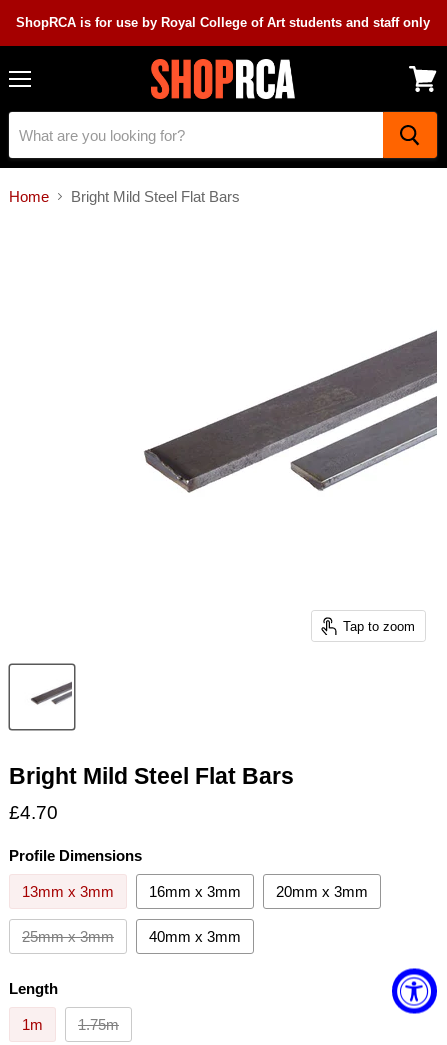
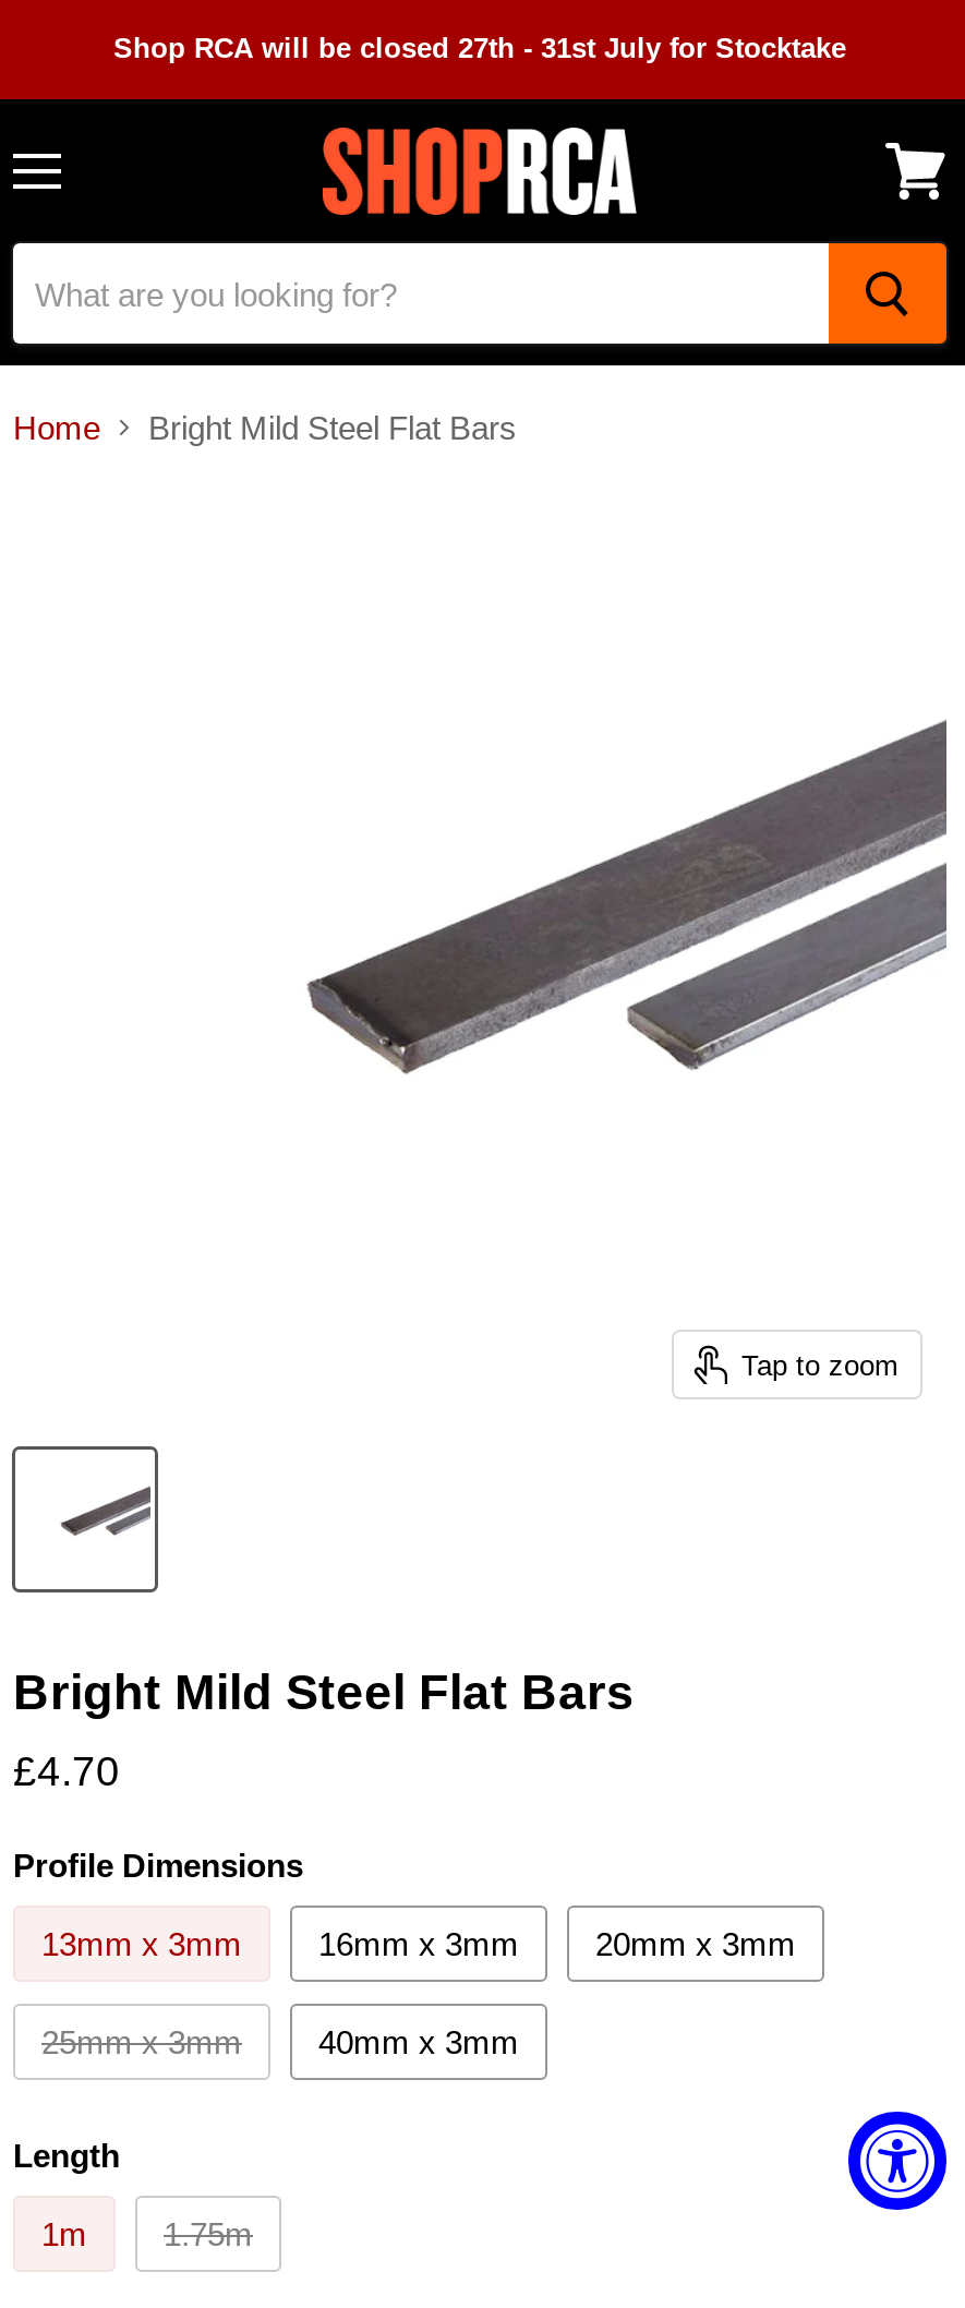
- ShopRCA is for use by Royal College of Art students and staff only
+ Shop RCA will be closed 27th - 31st July for Stocktake
